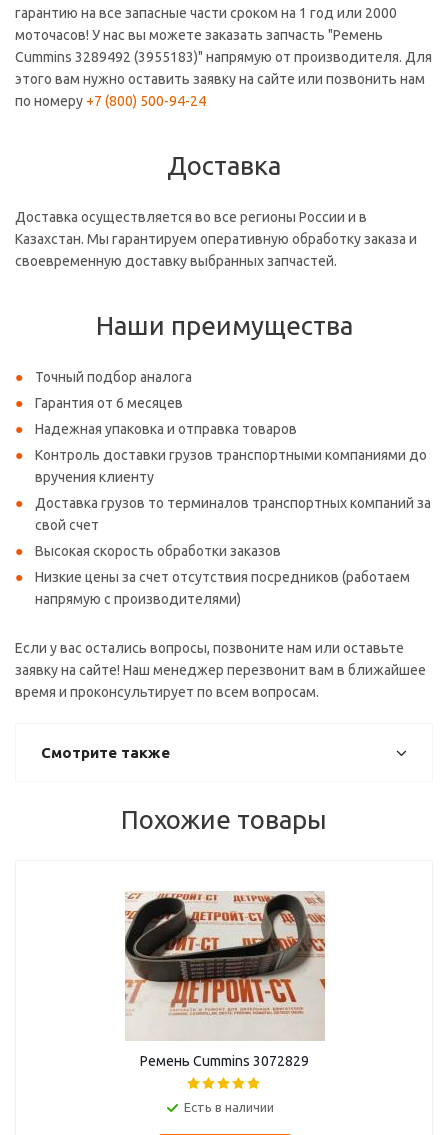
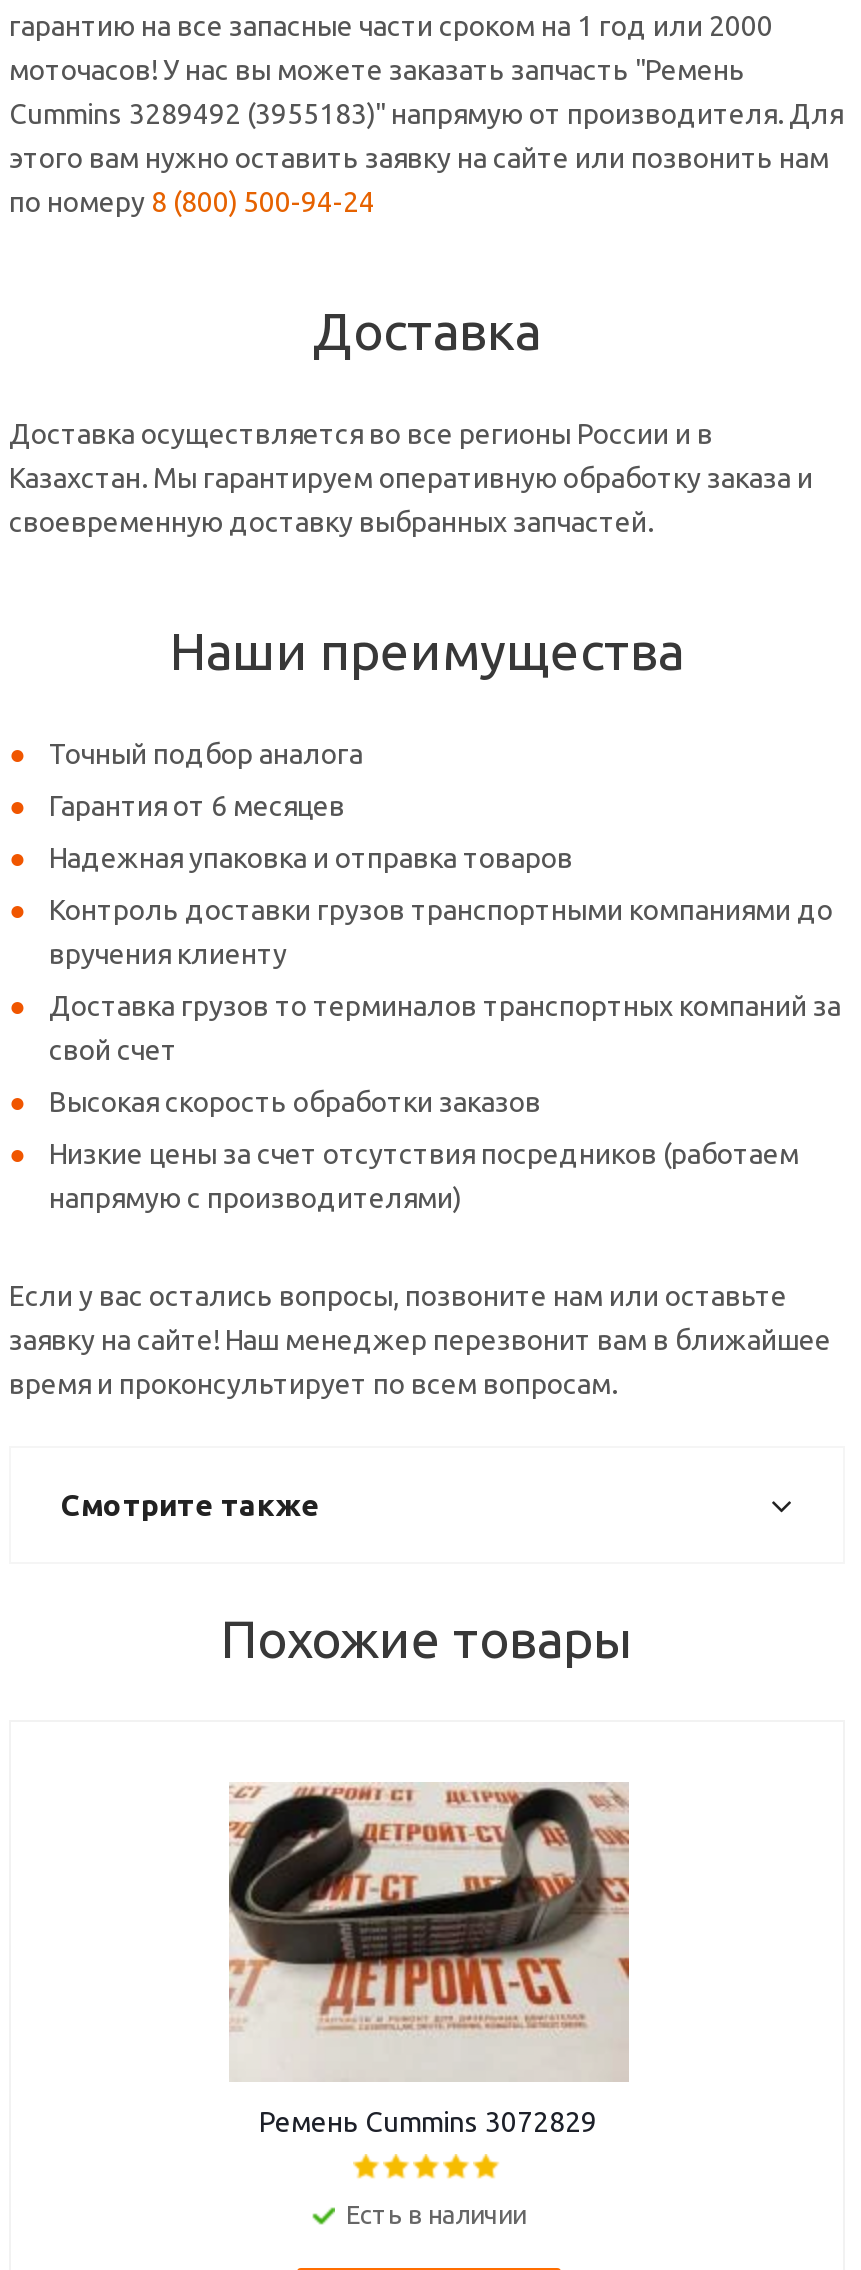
- по номеру +7 (800) 500-94-24
+ по номеру 8 (800) 500-94-24
